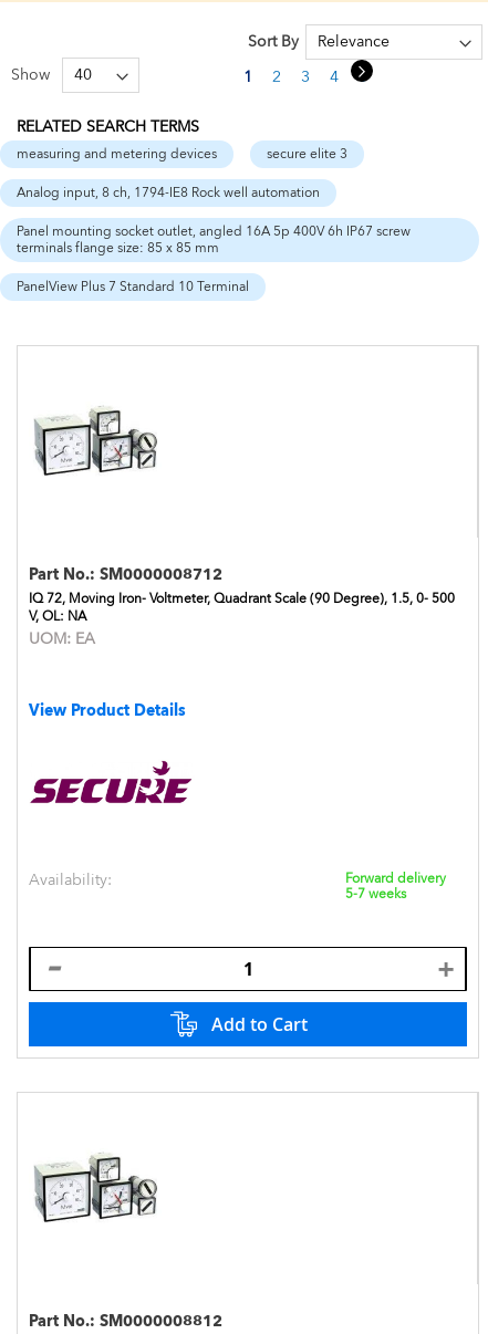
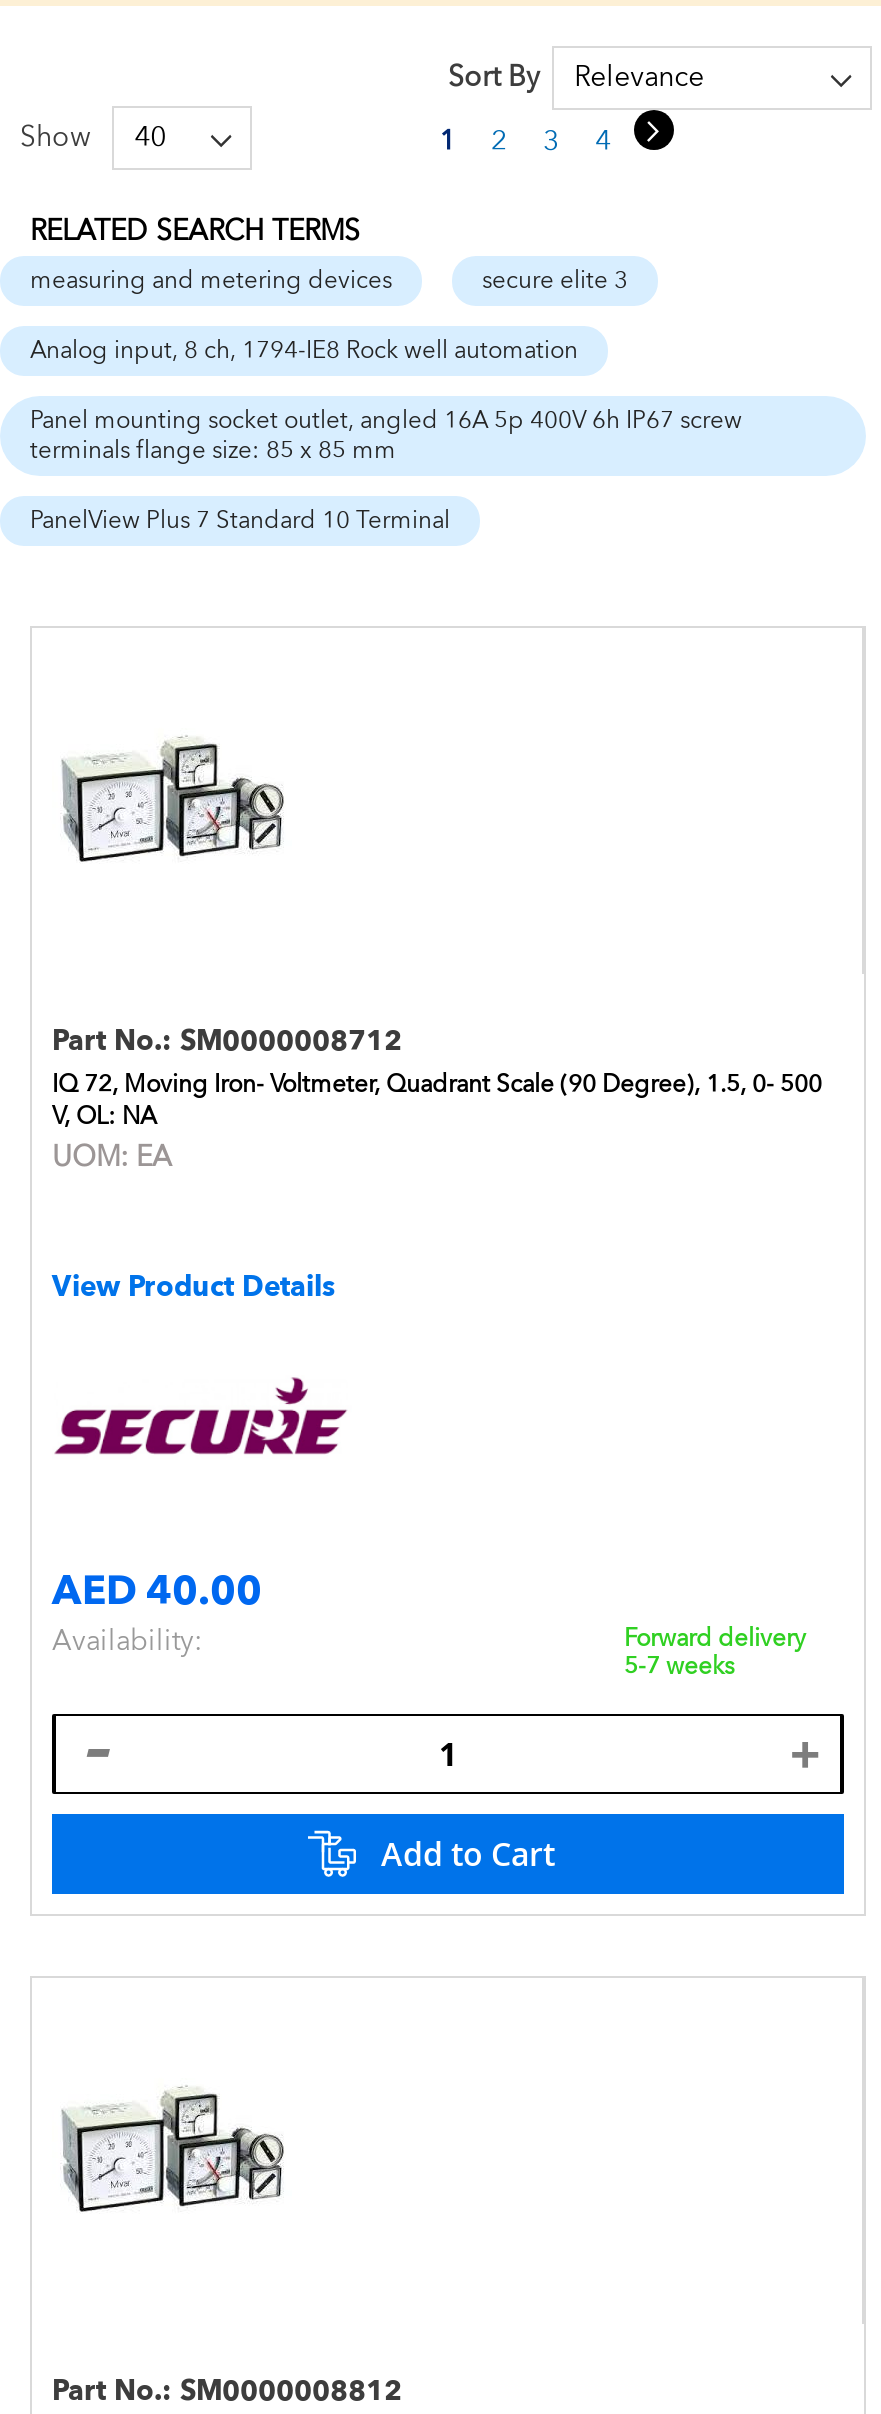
+ AED 40.00

moved down: Availability: | Forward delivery | 5-7 weeks
